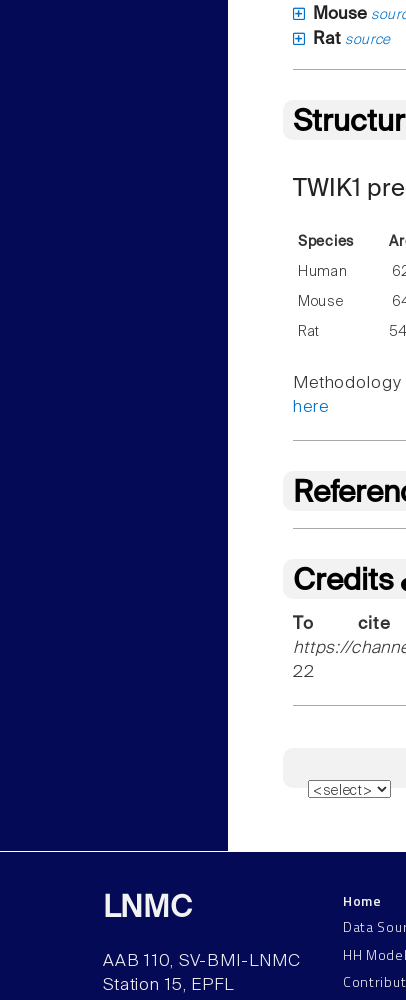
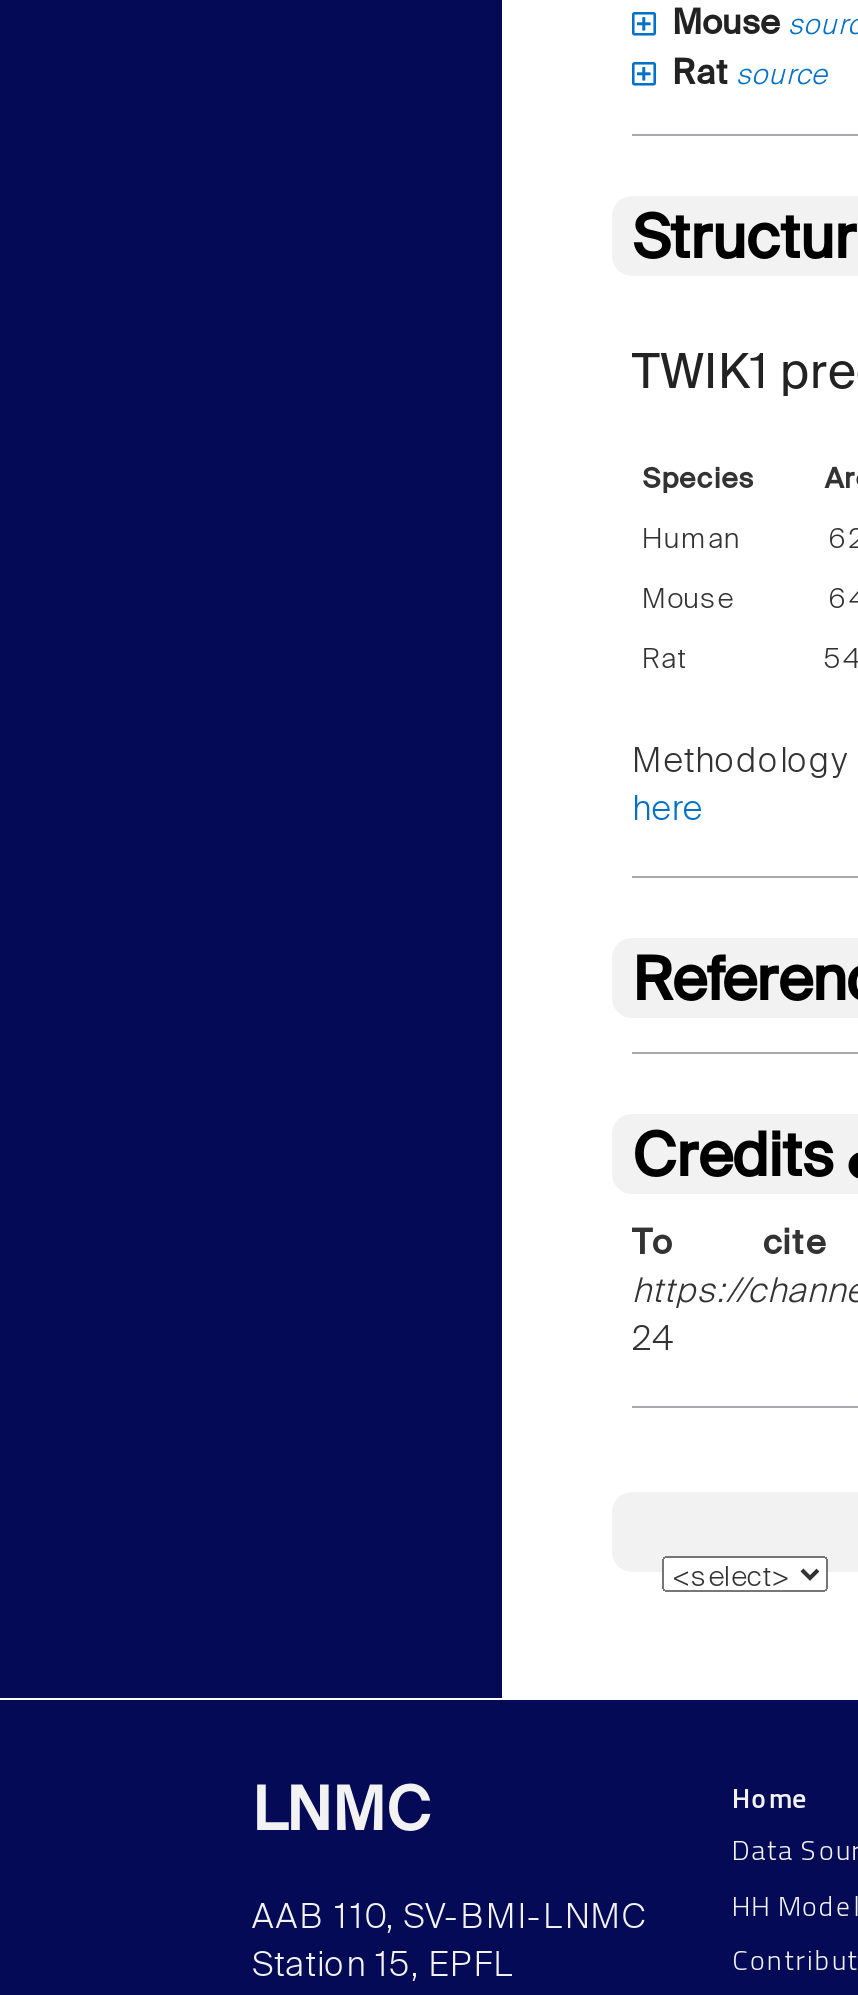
- 22
+ 24
